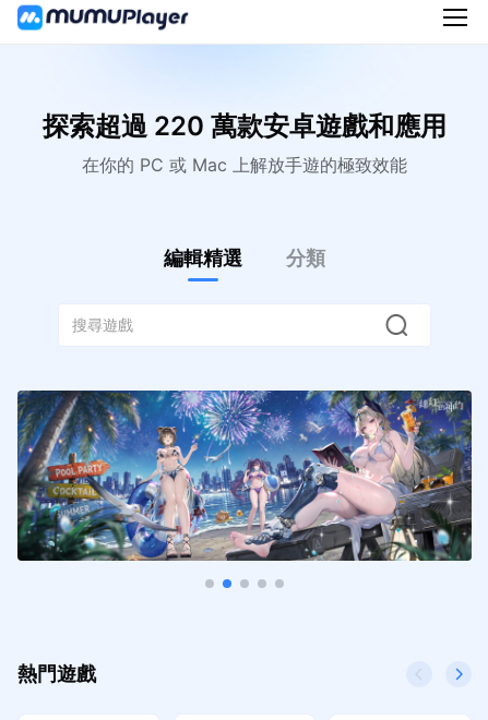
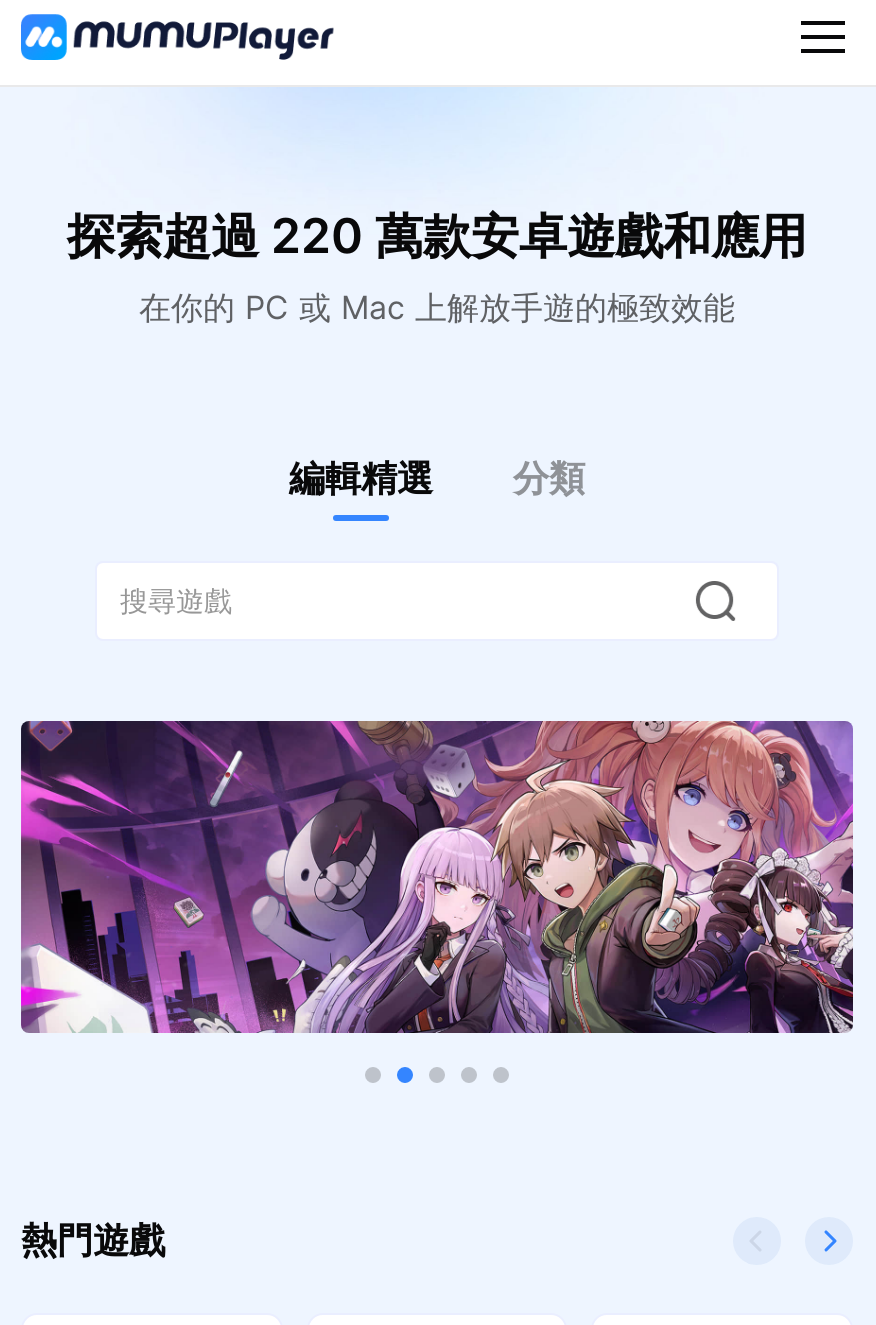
- [image]
+ [image]
